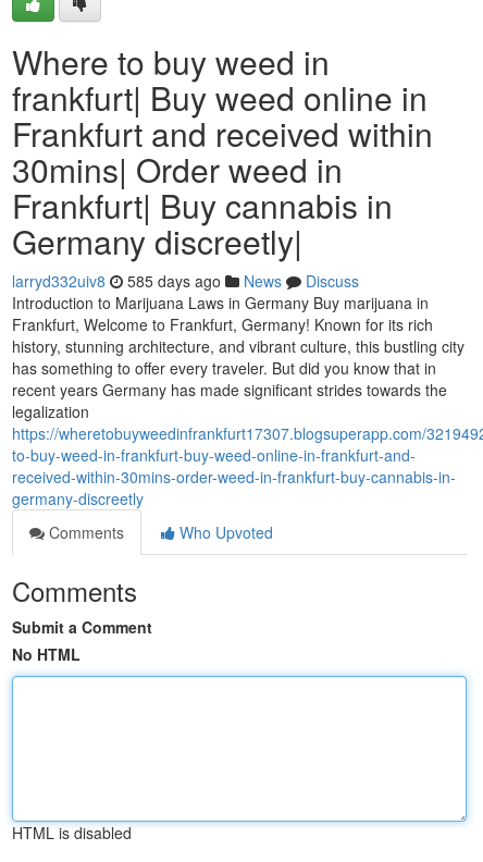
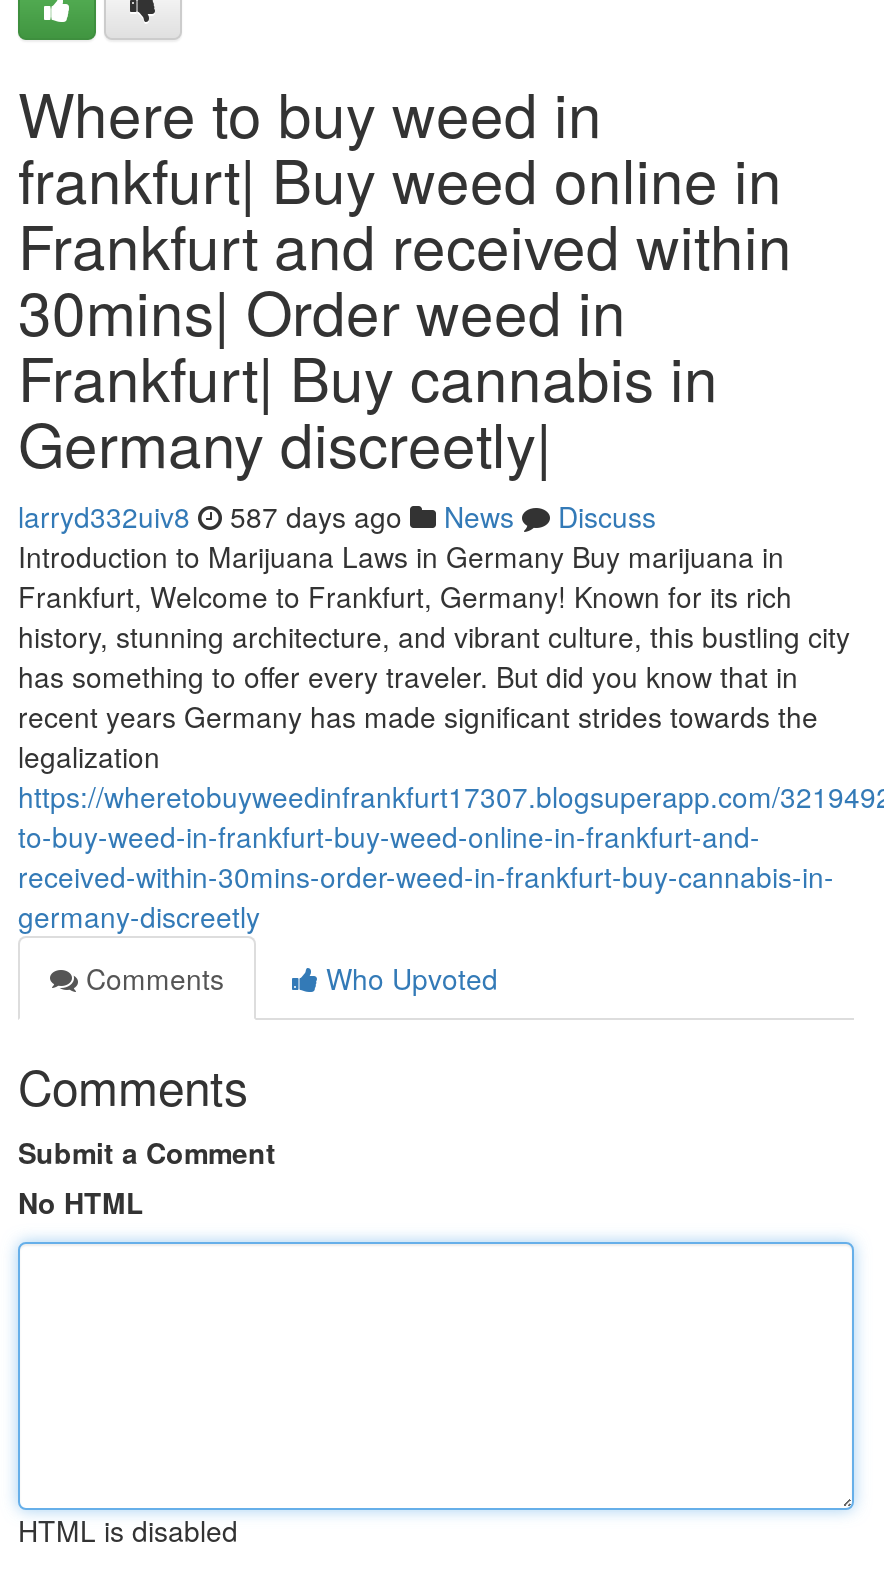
- larryd332uiv8 585 days ago News Discuss
+ larryd332uiv8 587 days ago News Discuss
